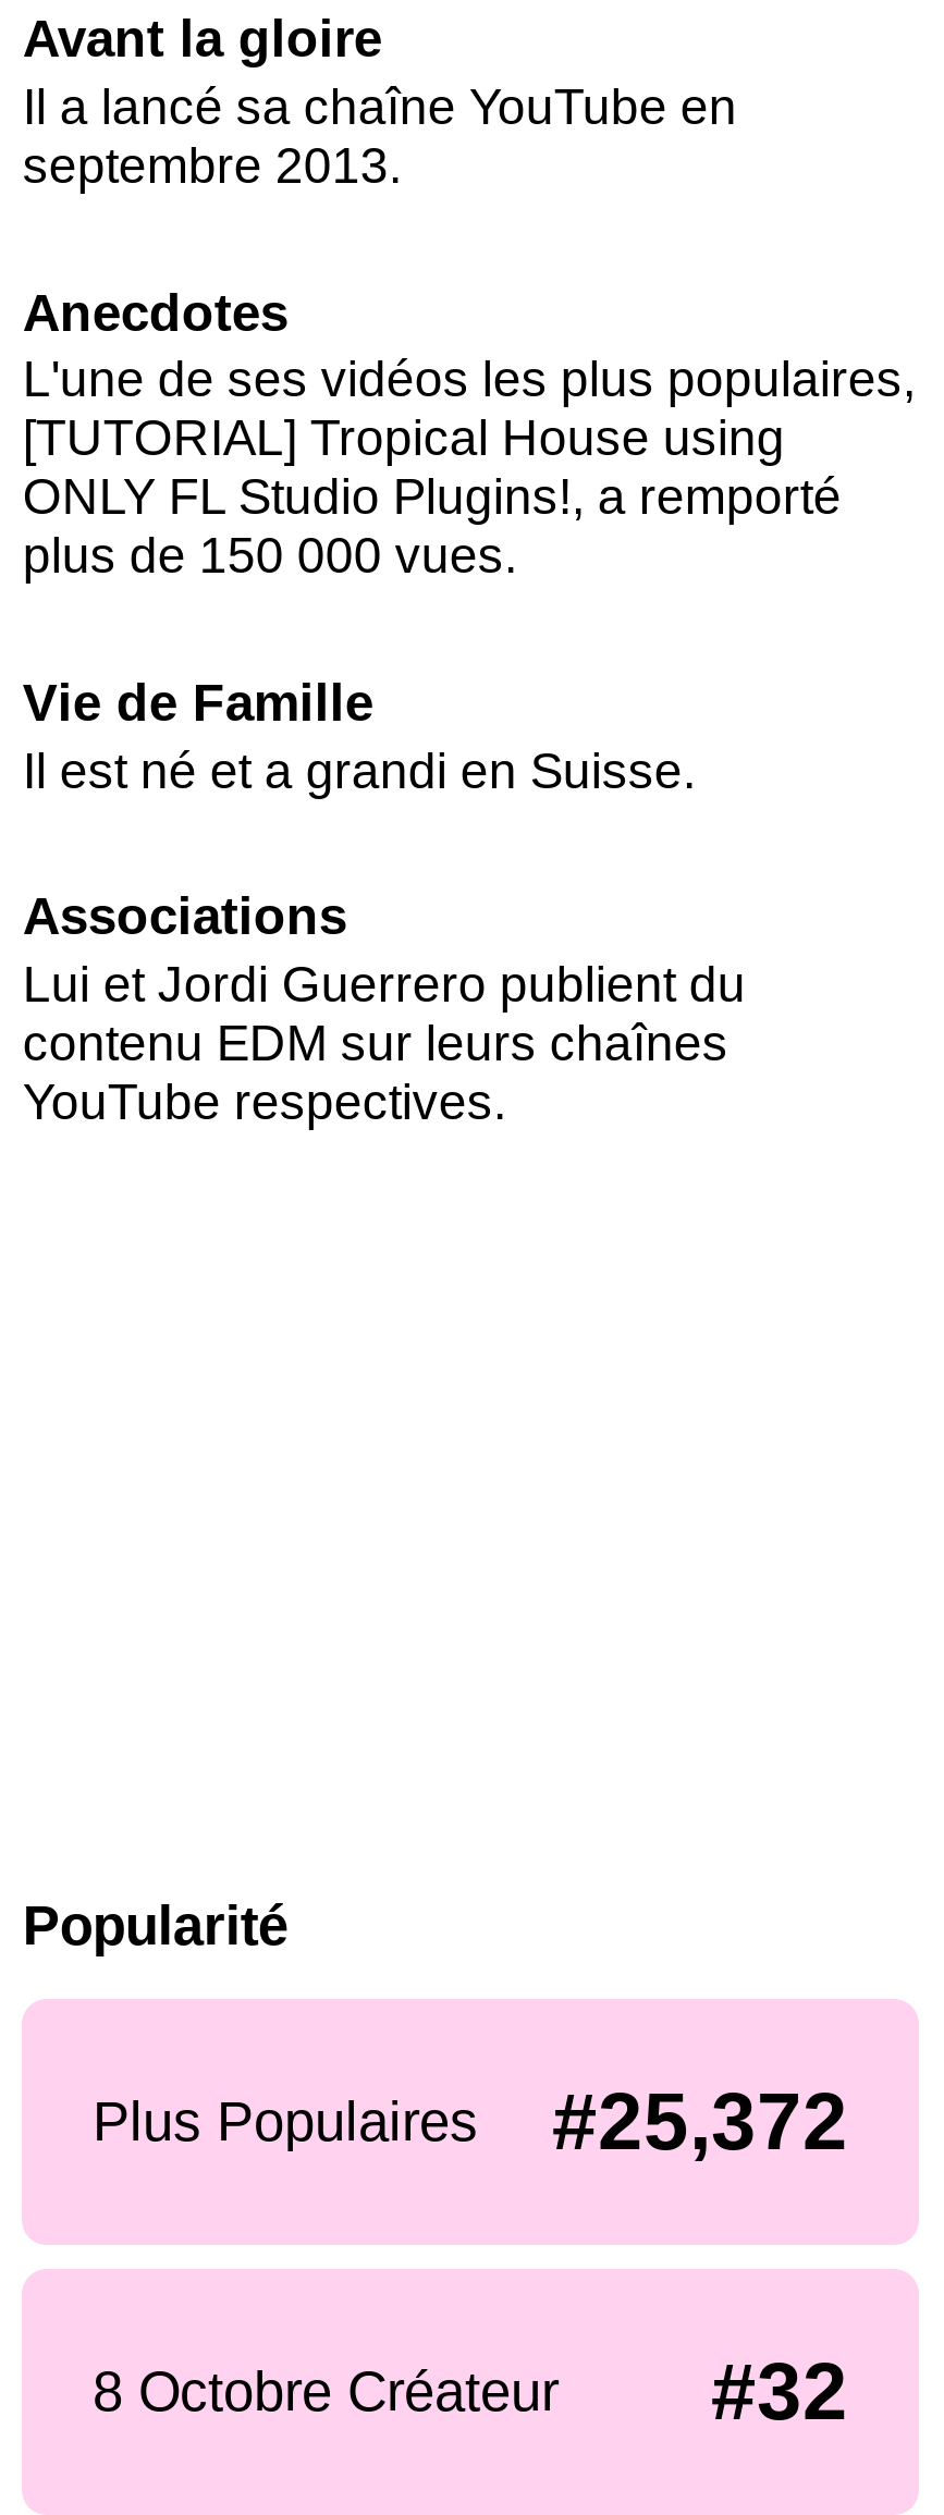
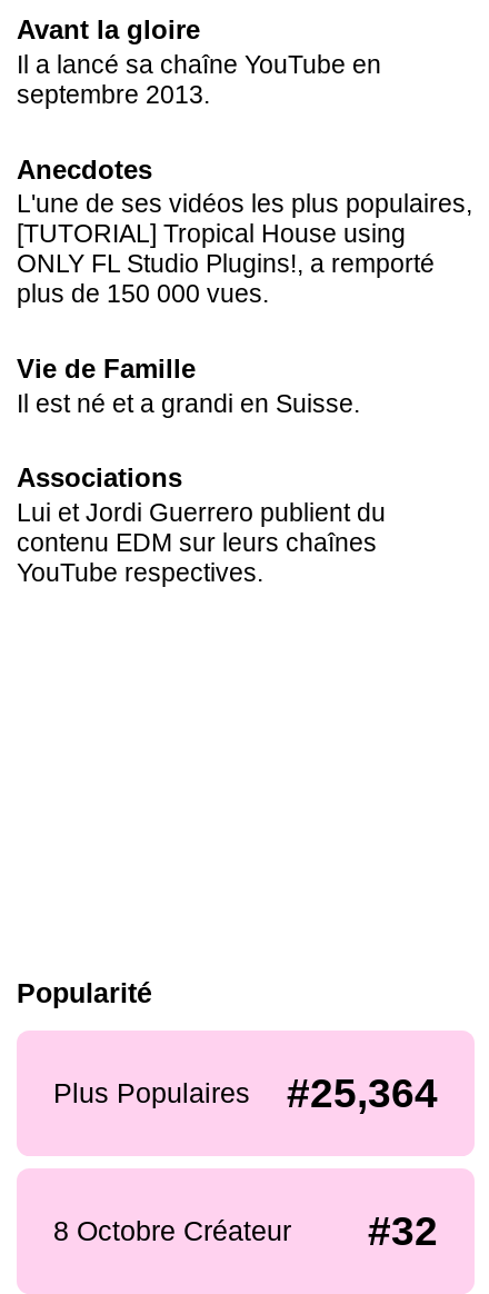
- Plus Populaires #25,372
+ Plus Populaires #25,364
